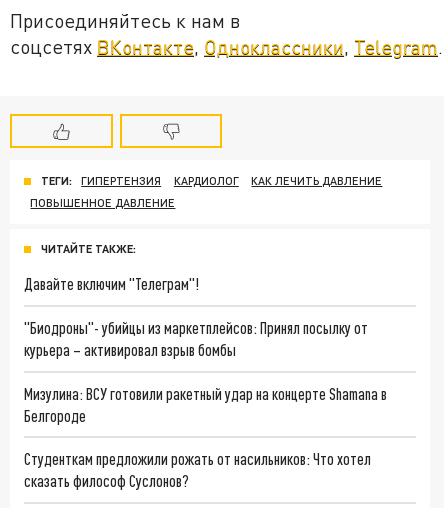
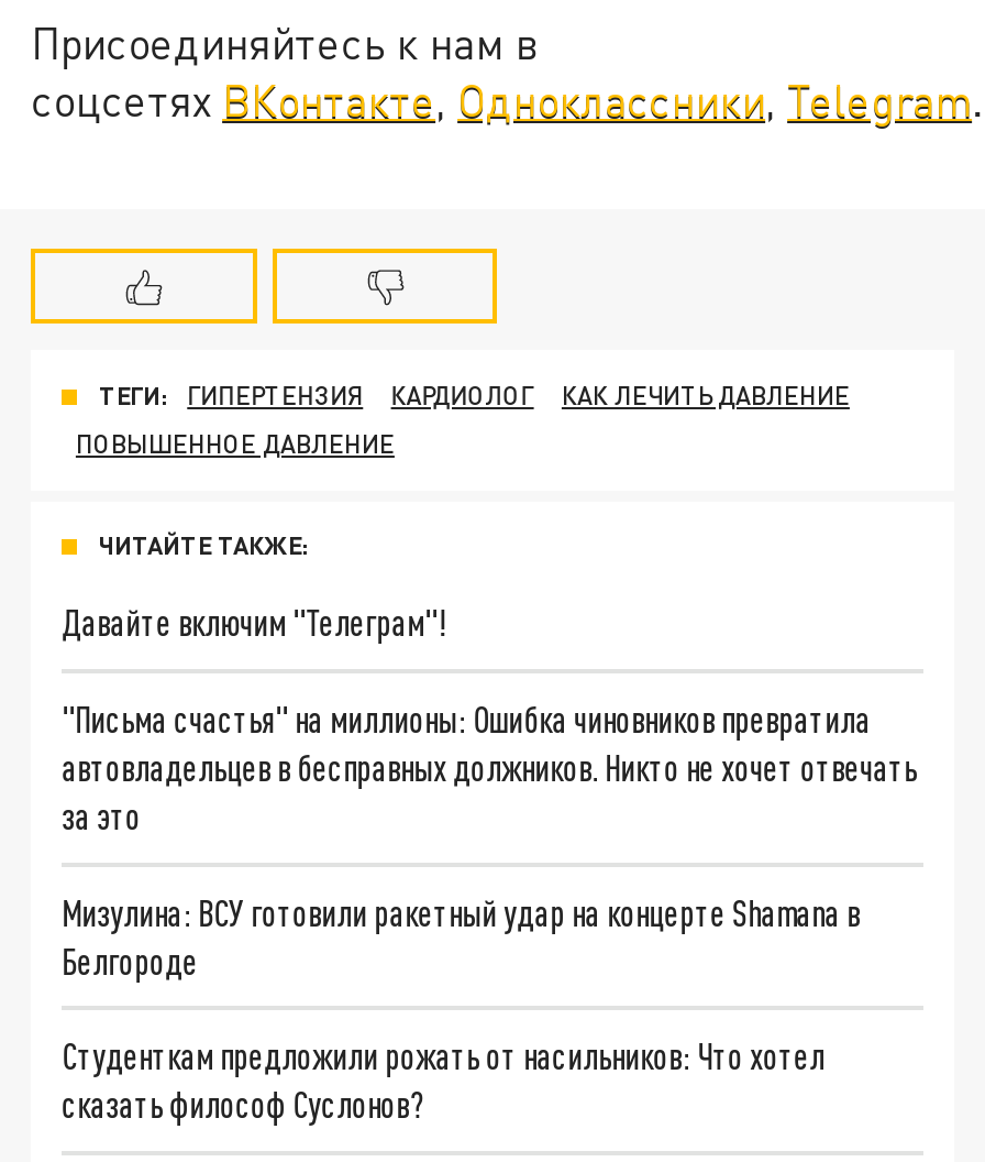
- "Биодроны"- убийцы из маркетплейсов: Принял посылку от
- курьера – активировал взрыв бомбы
+ "Письма счастья" на миллионы: Ошибка чиновников превратила
+ автовладельцев в бесправных должников. Никто не хочет отвечать
+ за это
